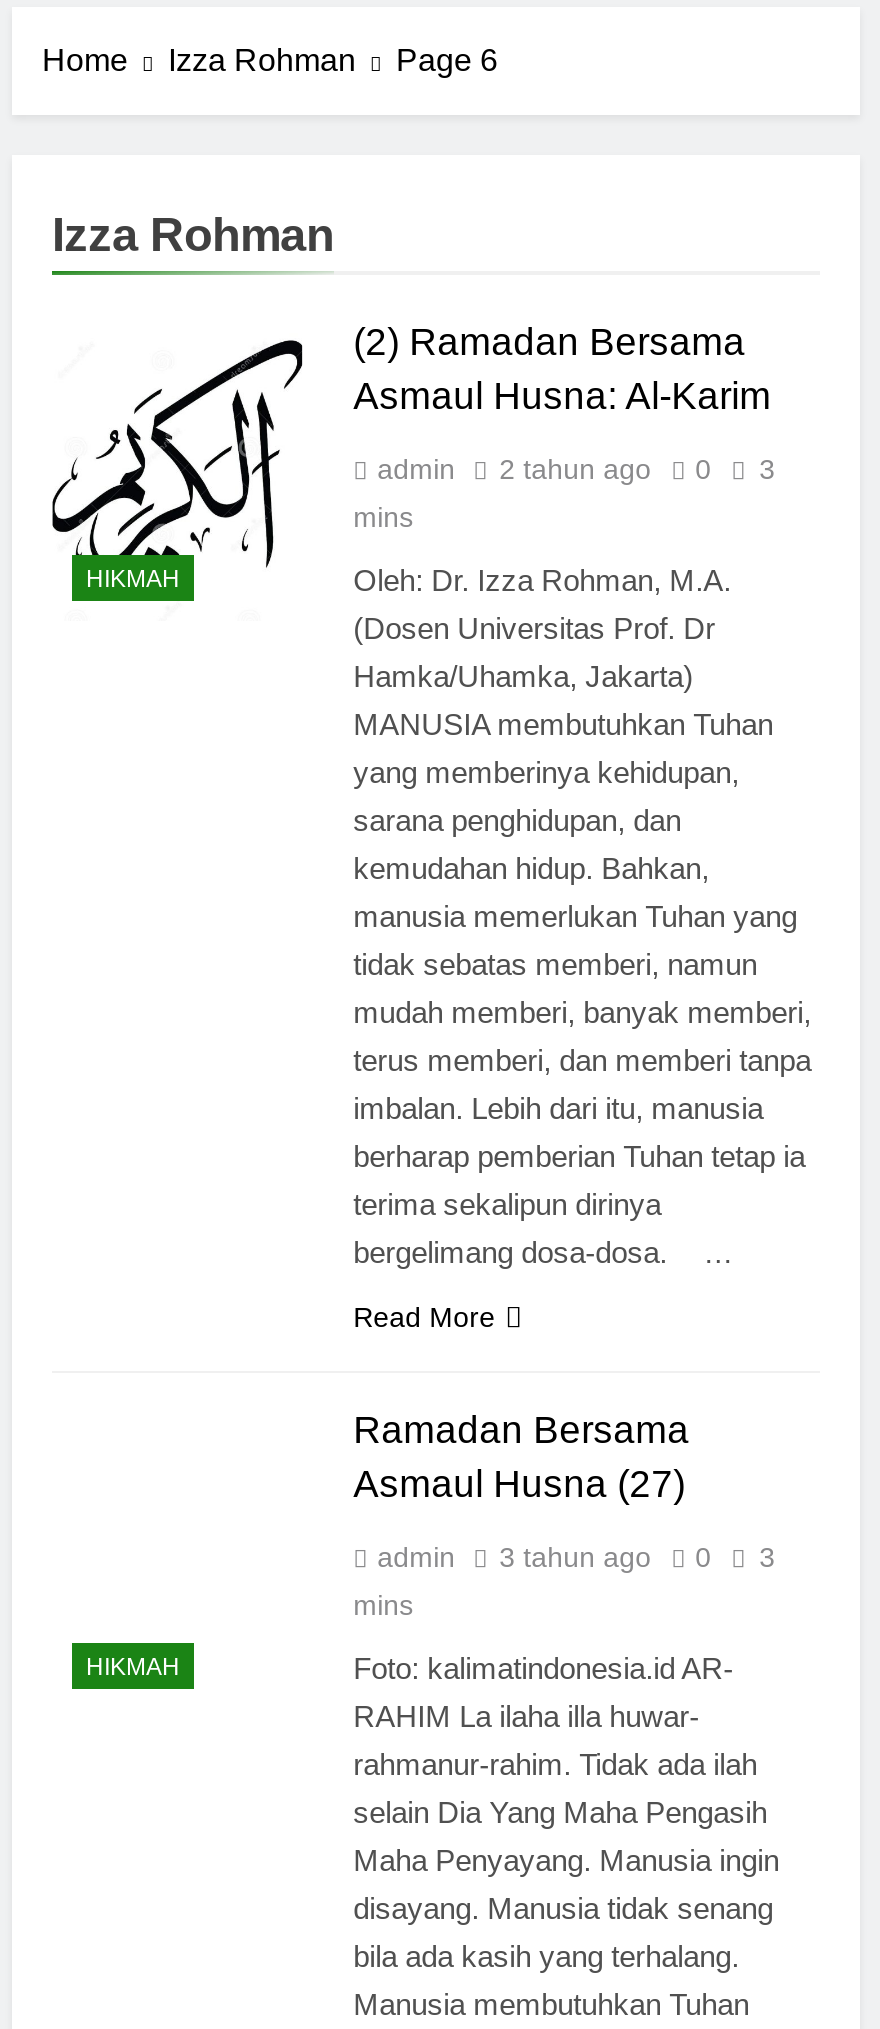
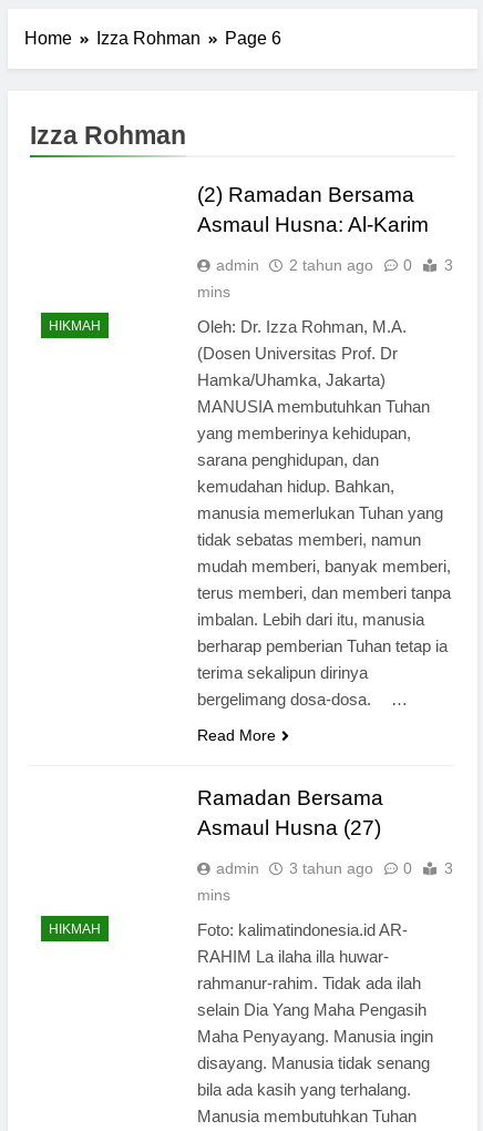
- [image]
